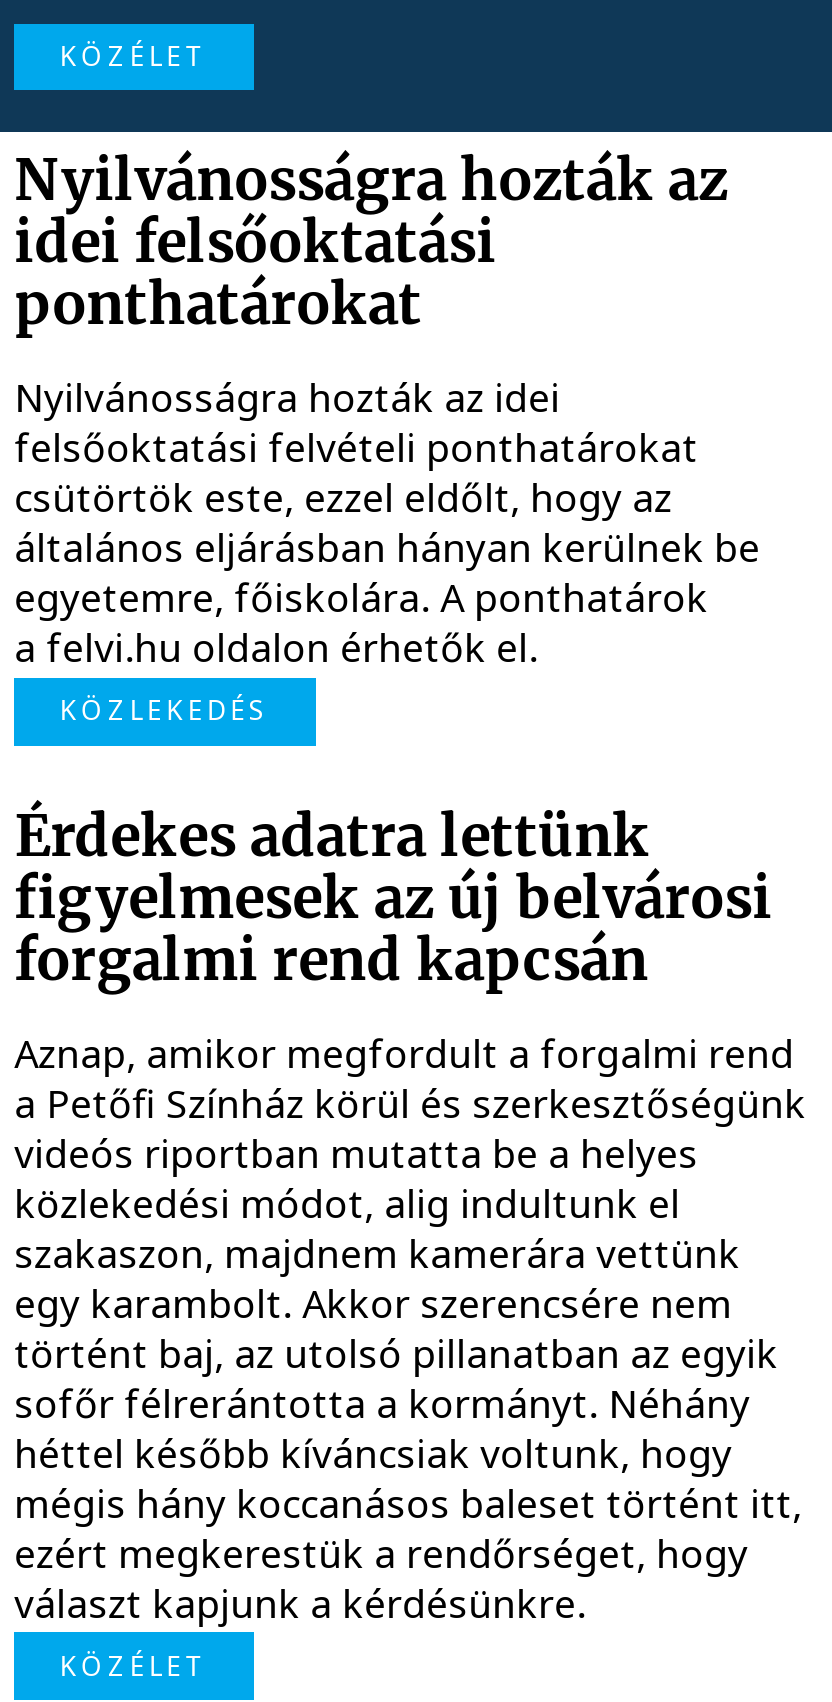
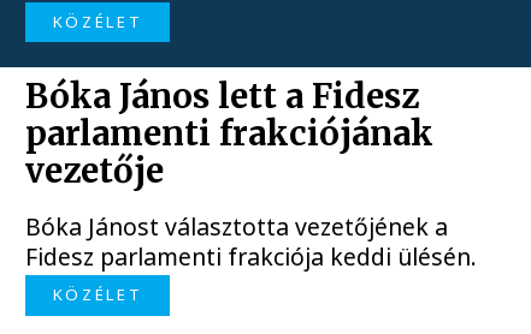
- Nyilvánosságra hozták az
- idei felsőoktatási
- ponthatárokat
- Nyilvánosságra hozták az idei
- felsőoktatási felvételi ponthatárokat
- csütörtök este, ezzel eldőlt, hogy az
- általános eljárásban hányan kerülnek be
- egyetemre, főiskolára. A ponthatárok
- a felvi.hu oldalon érhetők el.
- KÖZLEKEDÉS
- Érdekes adatra lettünk
- figyelmesek az új belvárosi
- forgalmi rend kapcsán
- Aznap, amikor megfordult a forgalmi rend
- a Petőfi Színház körül és szerkesztőségünk
- videós riportban mutatta be a helyes
- közlekedési módot, alig indultunk el
- szakaszon, majdnem kamerára vettünk
- egy karambolt. Akkor szerencsére nem
- történt baj, az utolsó pillanatban az egyik
- sofőr félrerántotta a kormányt. Néhány
- héttel később kíváncsiak voltunk, hogy
- mégis hány koccanásos baleset történt itt,
- ezért megkerestük a rendőrséget, hogy
- választ kapjunk a kérdésünkre.
+ Bóka János lett a Fidesz
+ parlamenti frakciójának
+ vezetője
+ Bóka Jánost választotta vezetőjének a
+ Fidesz parlamenti frakciója keddi ülésén.
